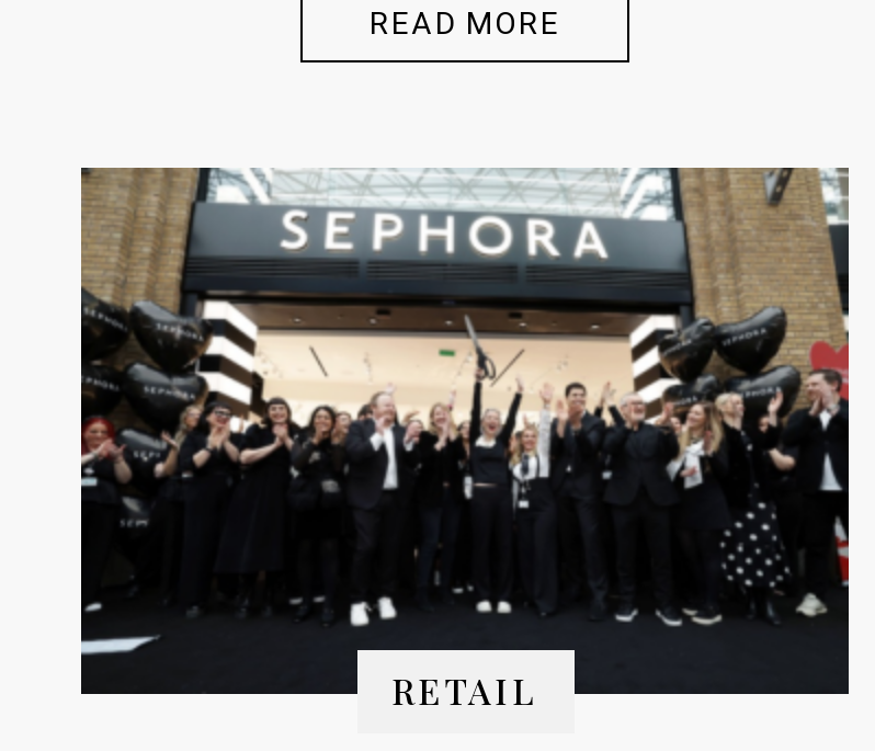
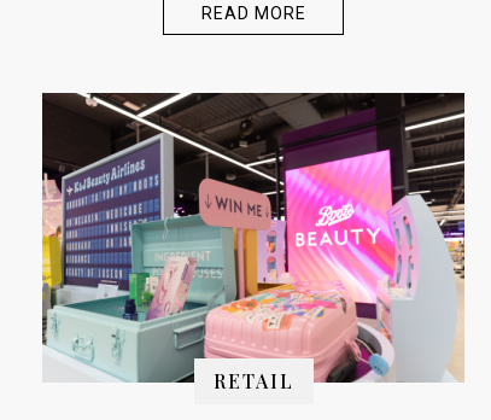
- [image]
+ [image]
